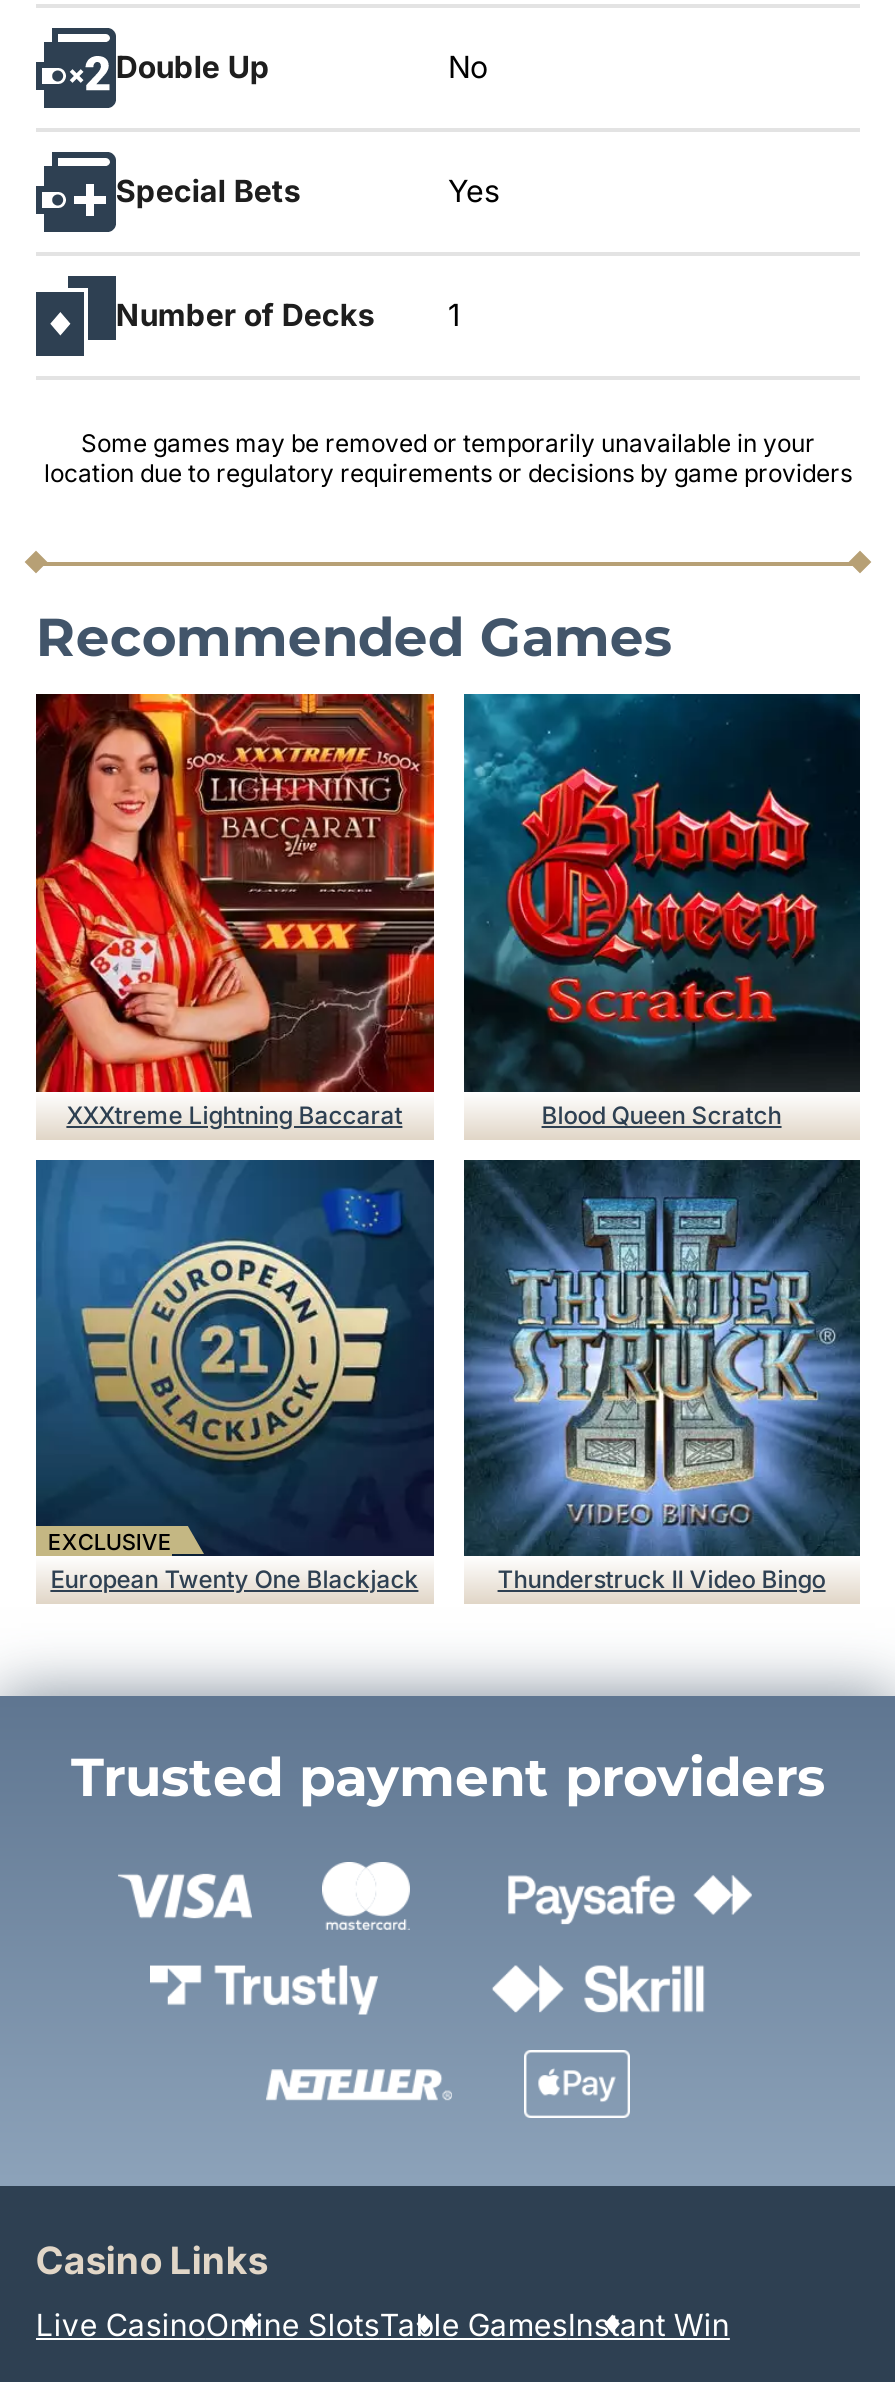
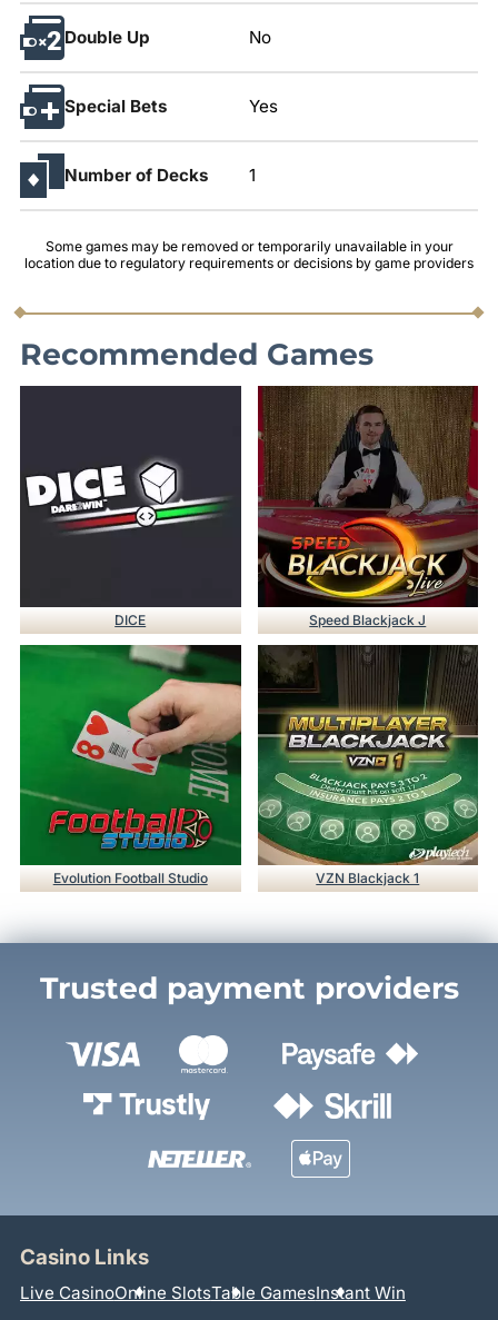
- [image]
- XXXtreme Lightning Baccarat
- Blood Queen Scratch
+ [image]
+ DICE
+ Speed Blackjack J

- [image]
+ [image]

- [image]
- EXCLUSIVE
- European Twenty One Blackjack
- Thunderstruck II Video Bingo
+ [image]
+ Evolution Football Studio
+ VZN Blackjack 1

- [image]
+ [image]
